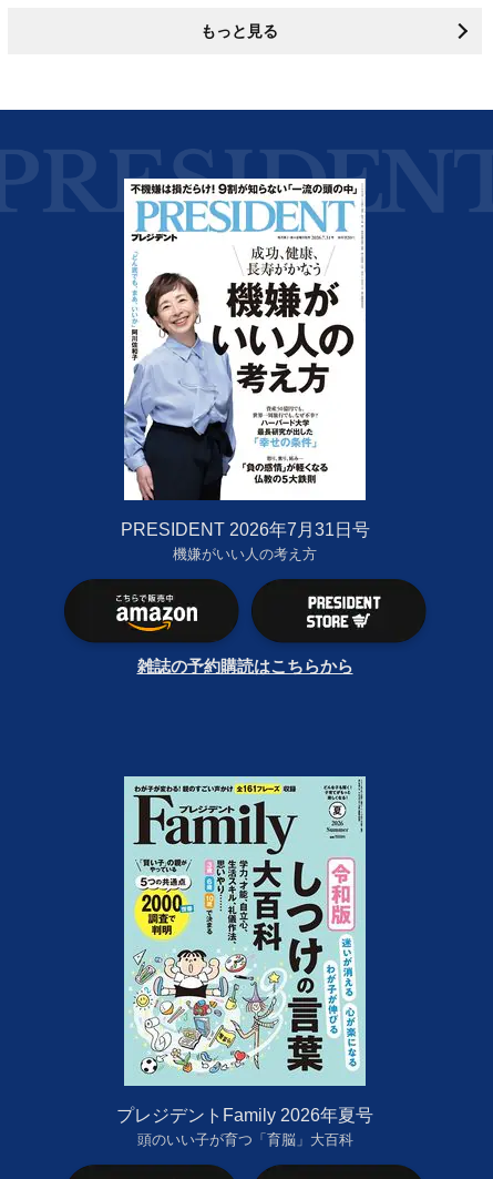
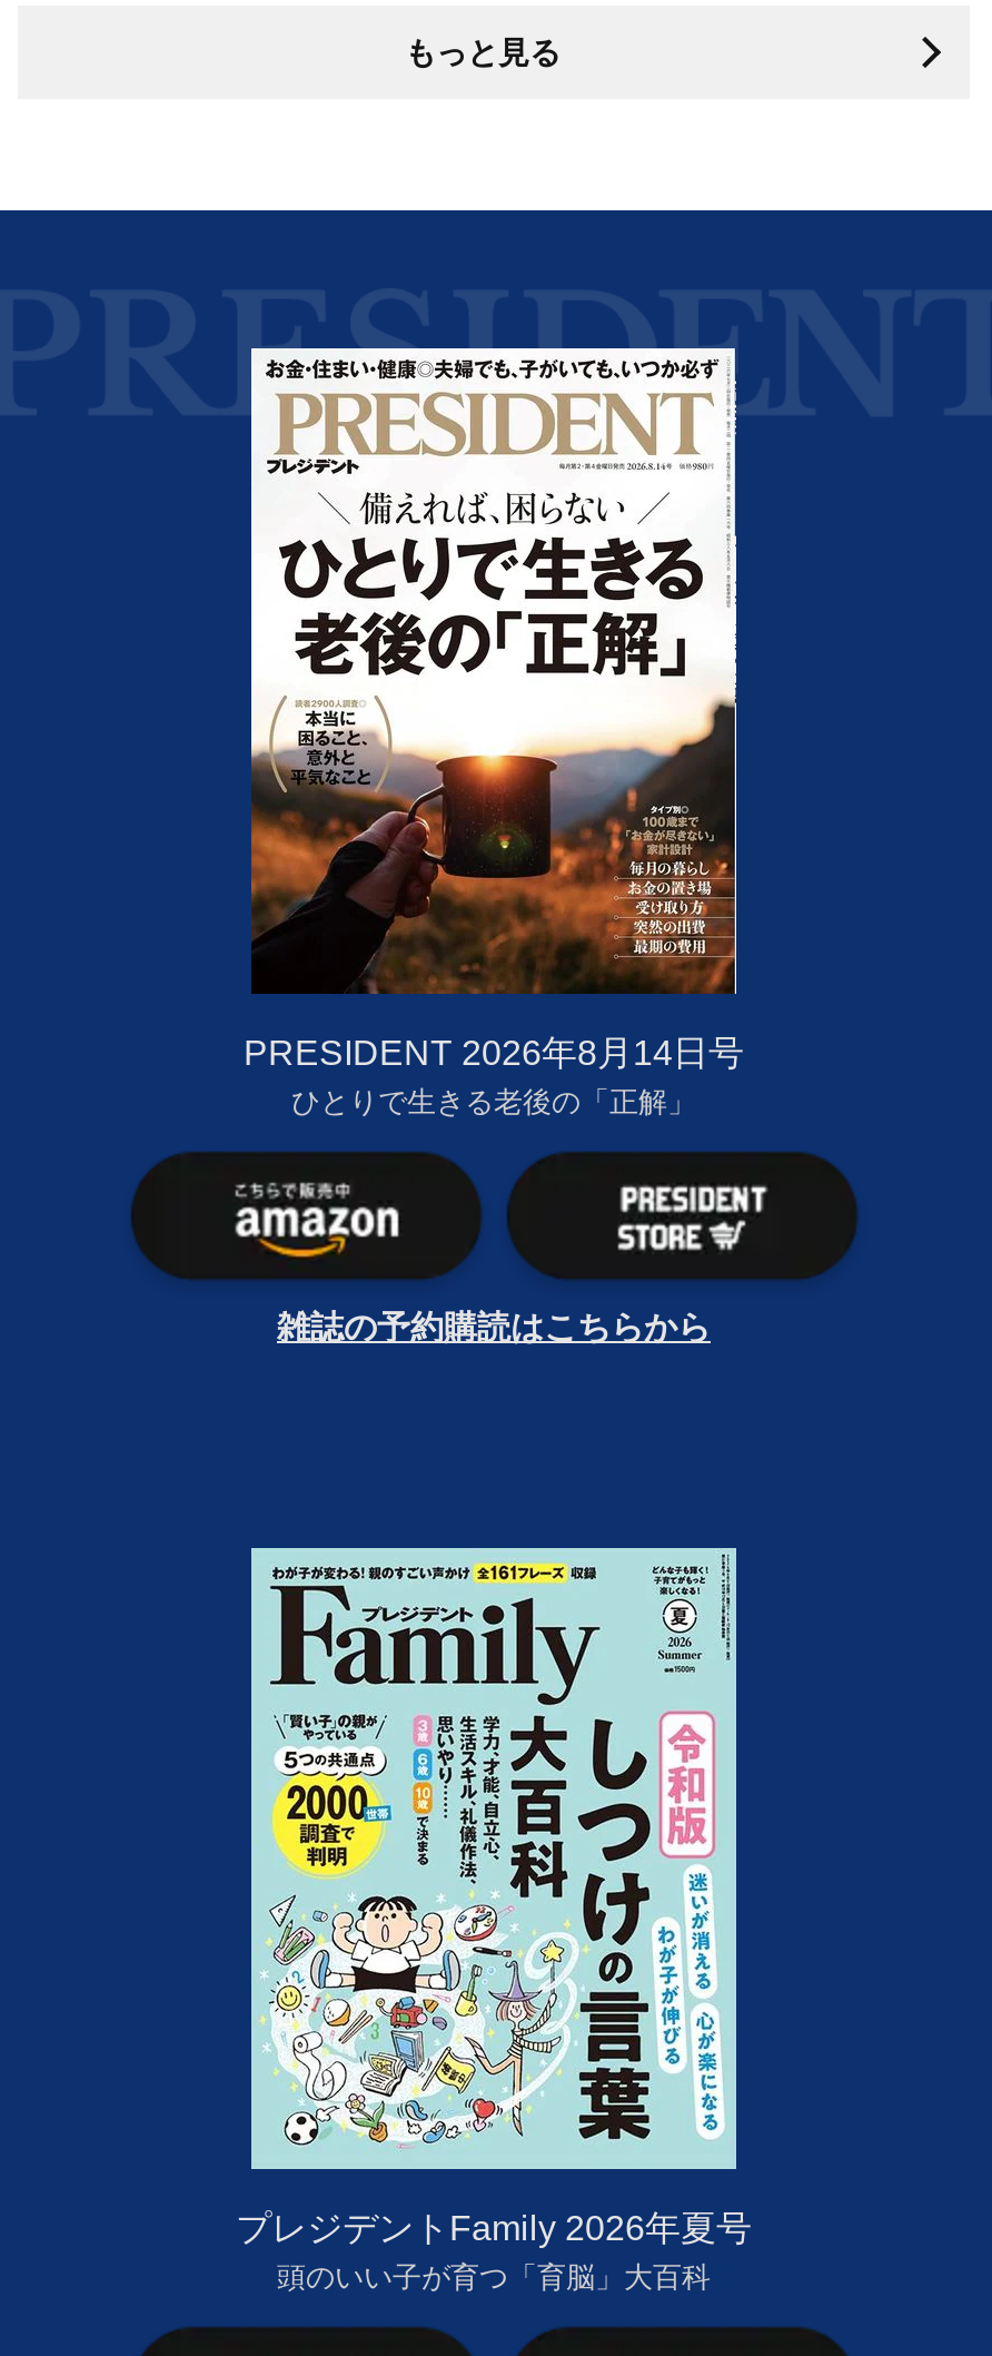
- [image]
- PRESIDENT 2026年7月31日号
- 機嫌がいい人の考え方
+ [image]
+ PRESIDENT 2026年8月14日号
+ ひとりで生きる老後の「正解」
